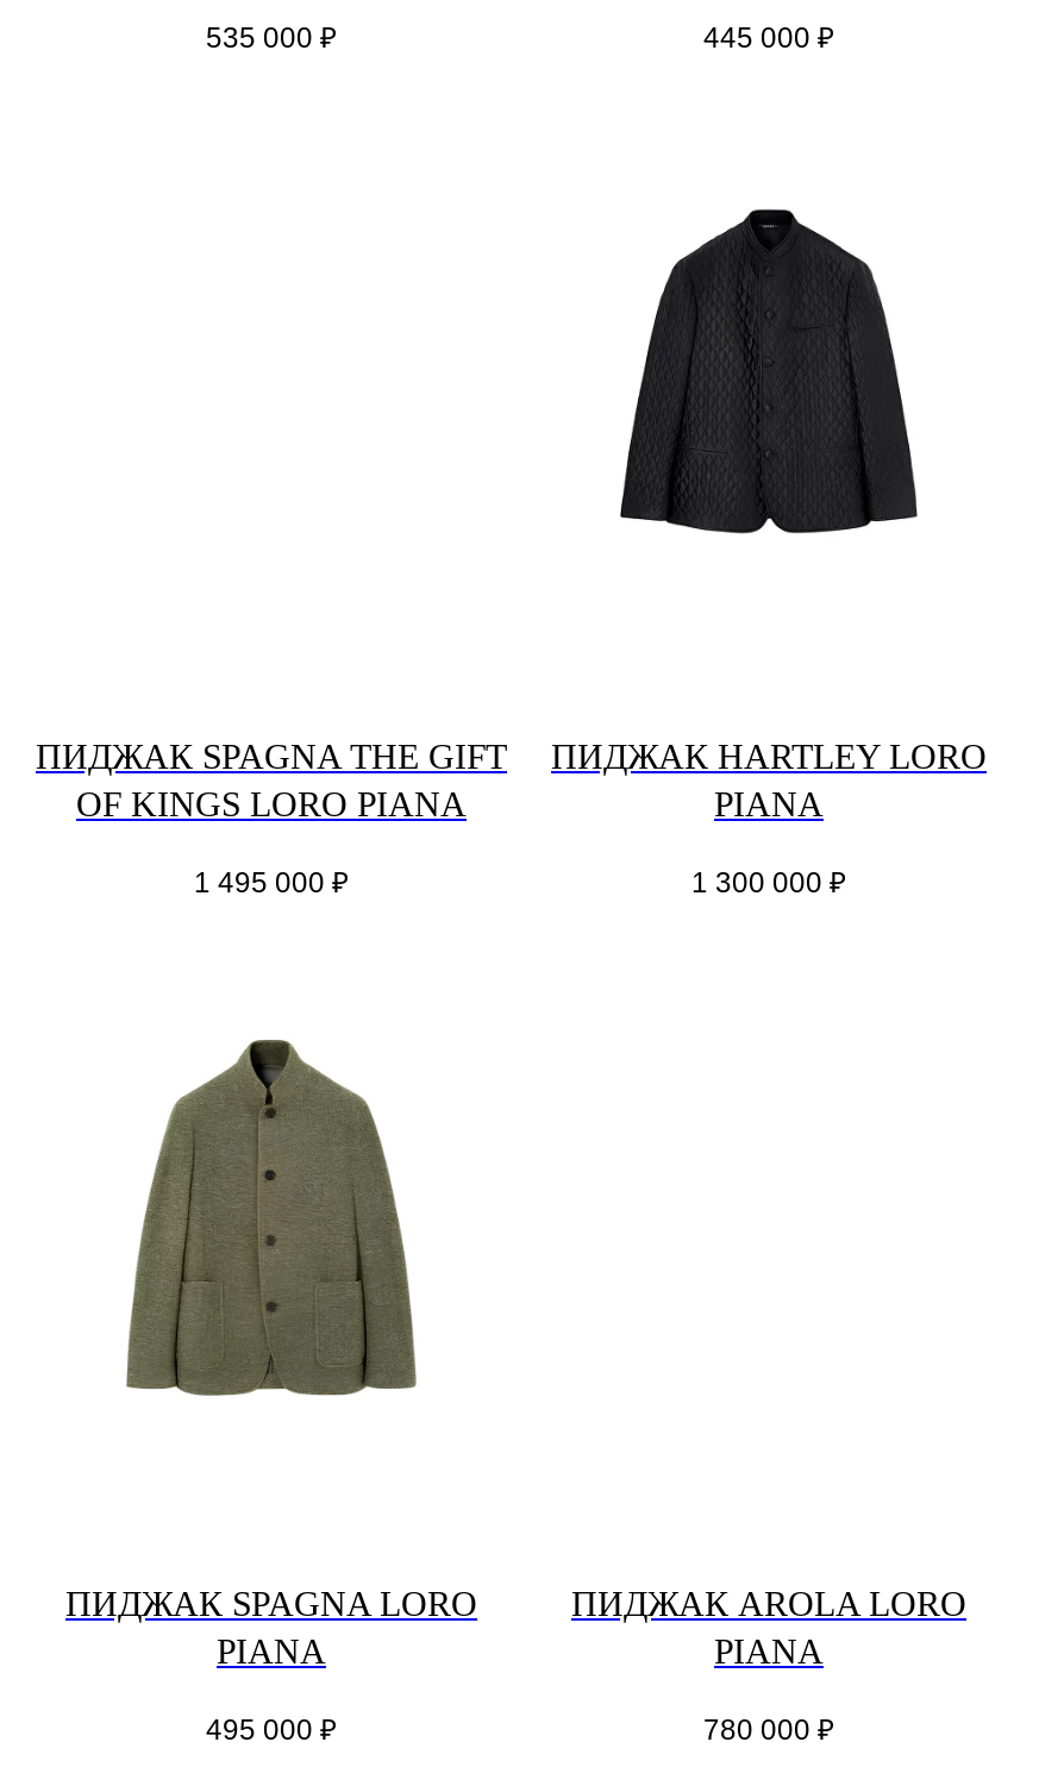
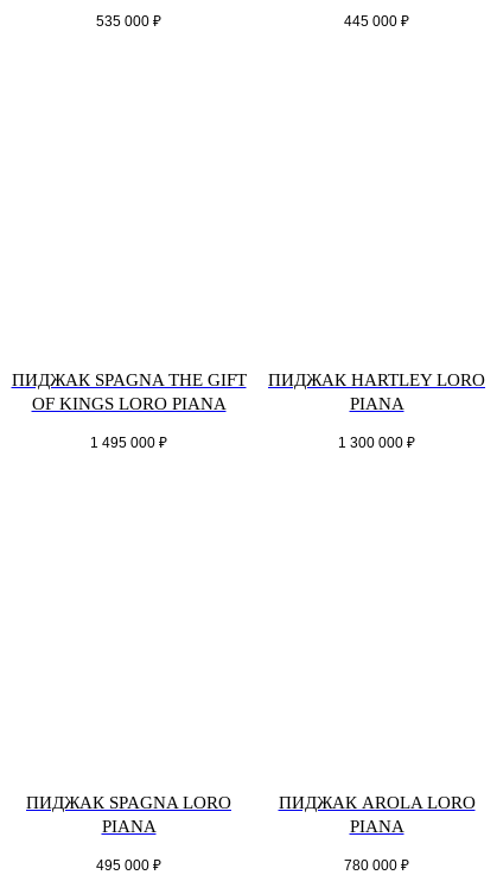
- [image]

- [image]
